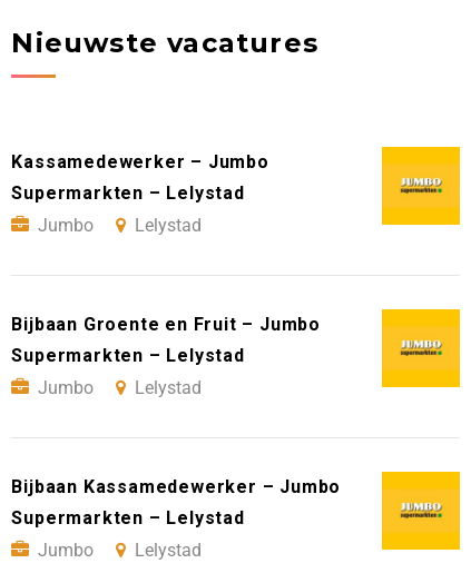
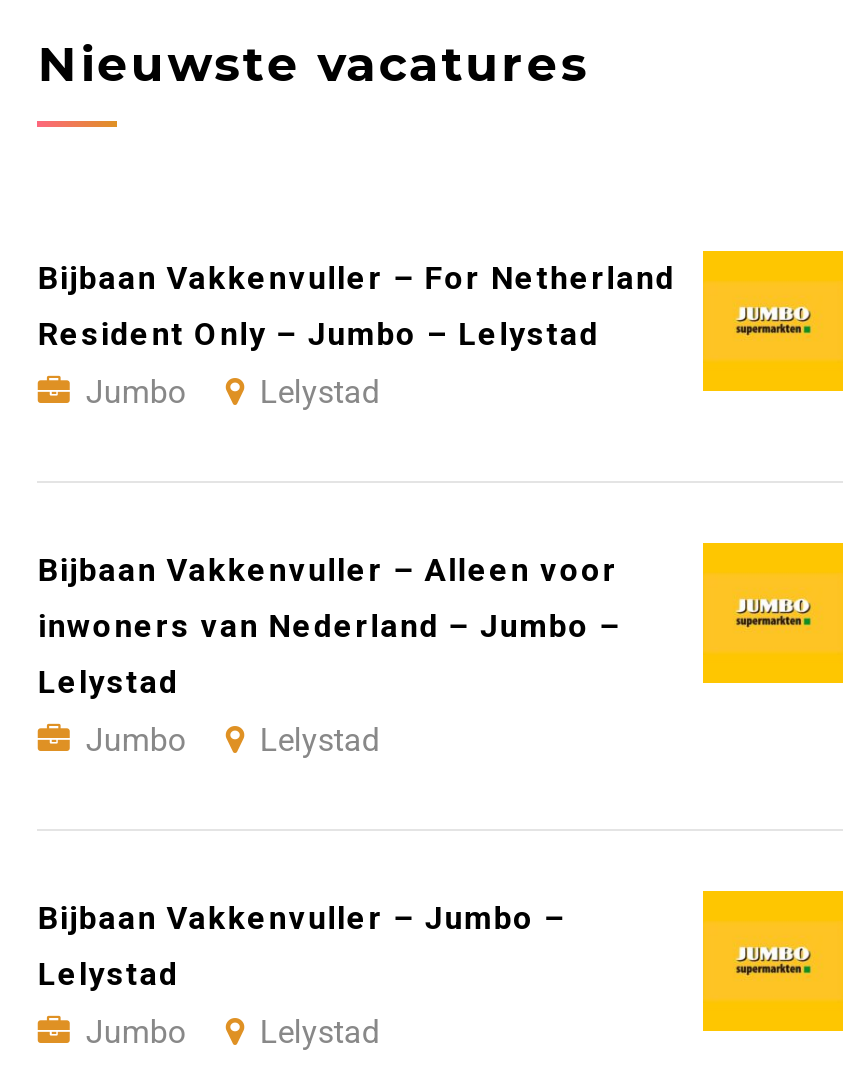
- Kassamedewerker – Jumbo
+ Bijbaan Vakkenvuller – For Netherland

- Supermarkten – Lelystad
+ Resident Only – Jumbo – Lelystad

- Bijbaan Groente en Fruit – Jumbo
- Supermarkten – Lelystad
+ Bijbaan Vakkenvuller – Alleen voor
+ inwoners van Nederland – Jumbo –
+ Lelystad

- Bijbaan Kassamedewerker – Jumbo
+ Bijbaan Vakkenvuller – Jumbo –

- Supermarkten – Lelystad
+ Lelystad
